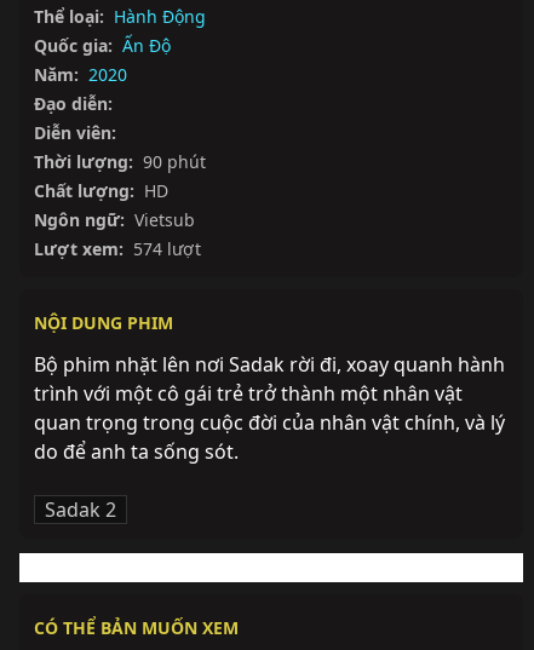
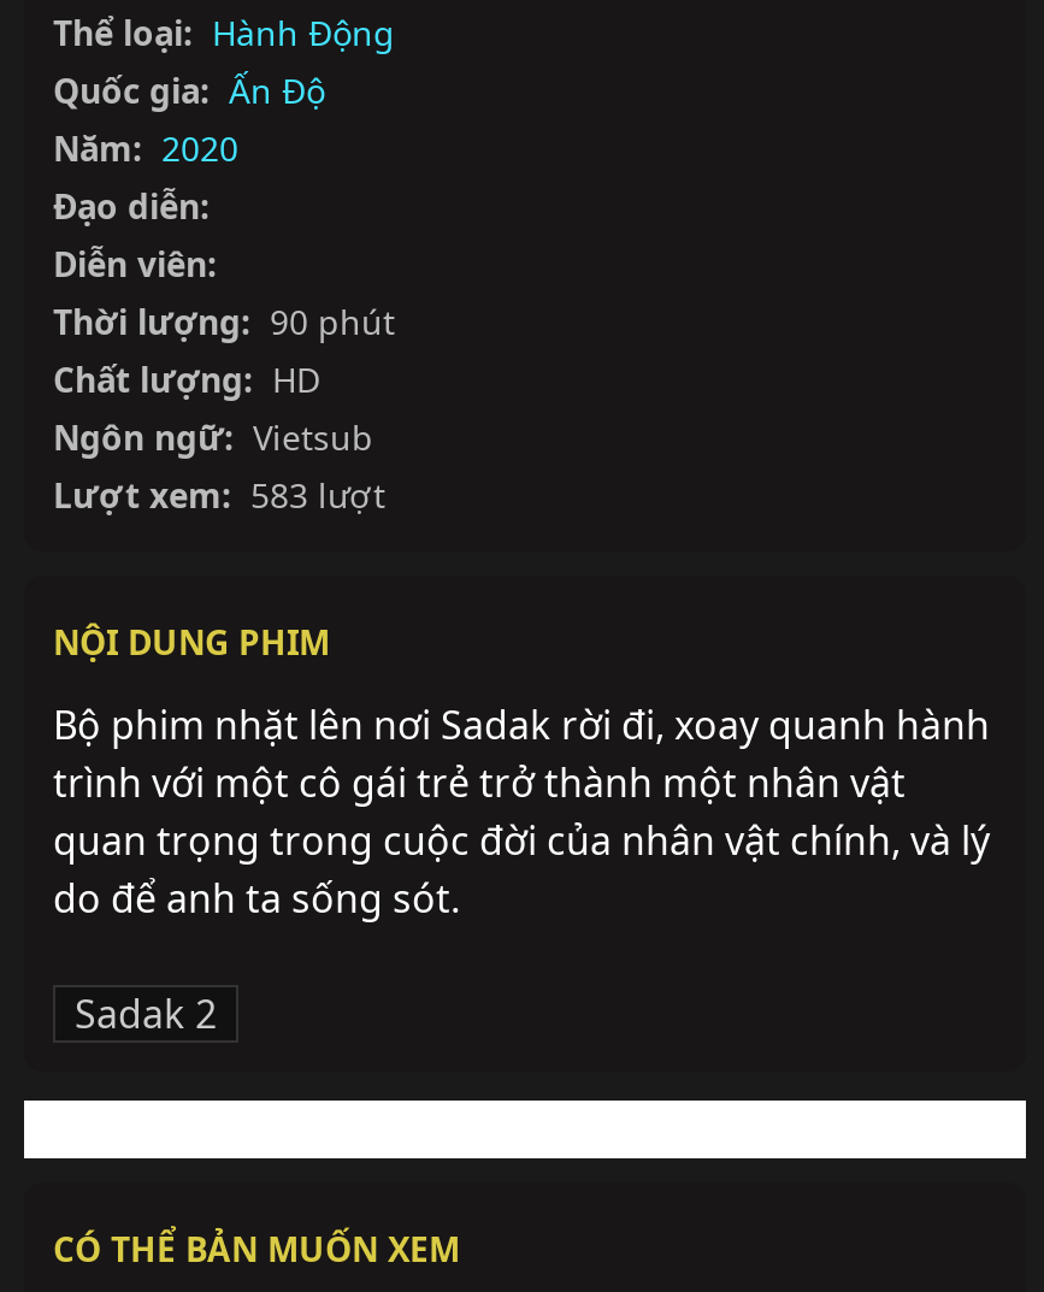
- Lượt xem: 574 lượt
+ Lượt xem: 583 lượt
